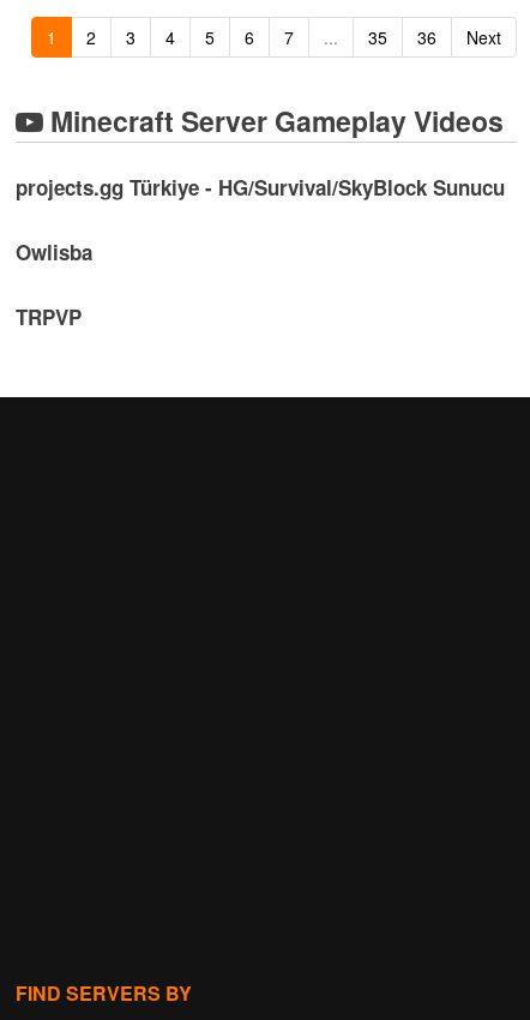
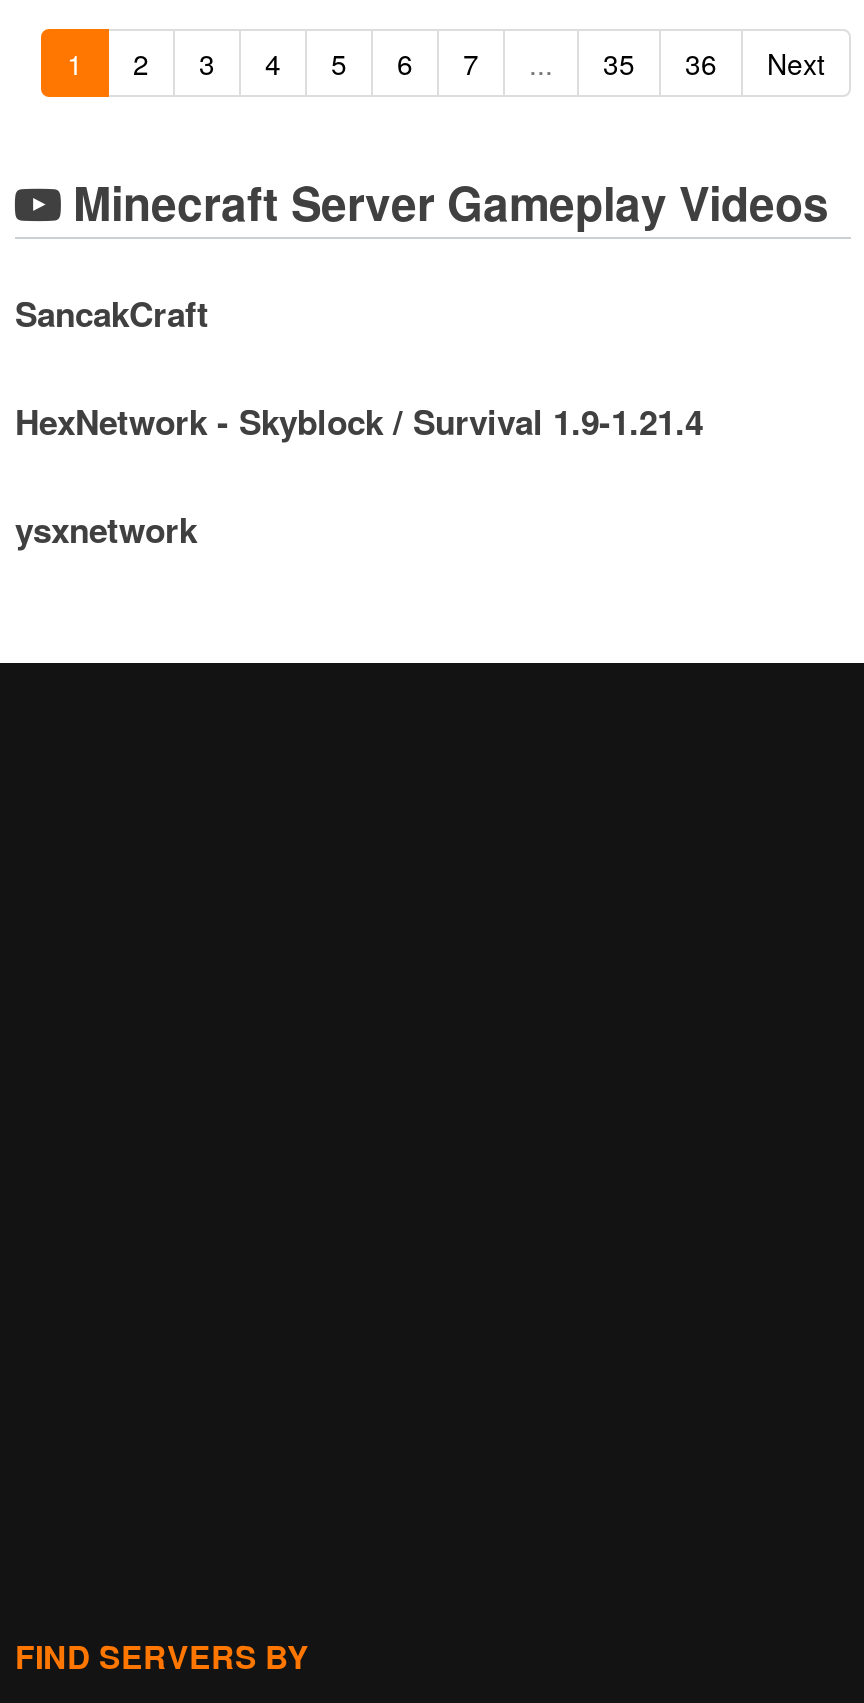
- projects.gg Türkiye - HG/Survival/SkyBlock Sunucu
+ SancakCraft

- Owlisba
+ HexNetwork - Skyblock / Survival 1.9-1.21.4

- TRPVP
+ ysxnetwork
